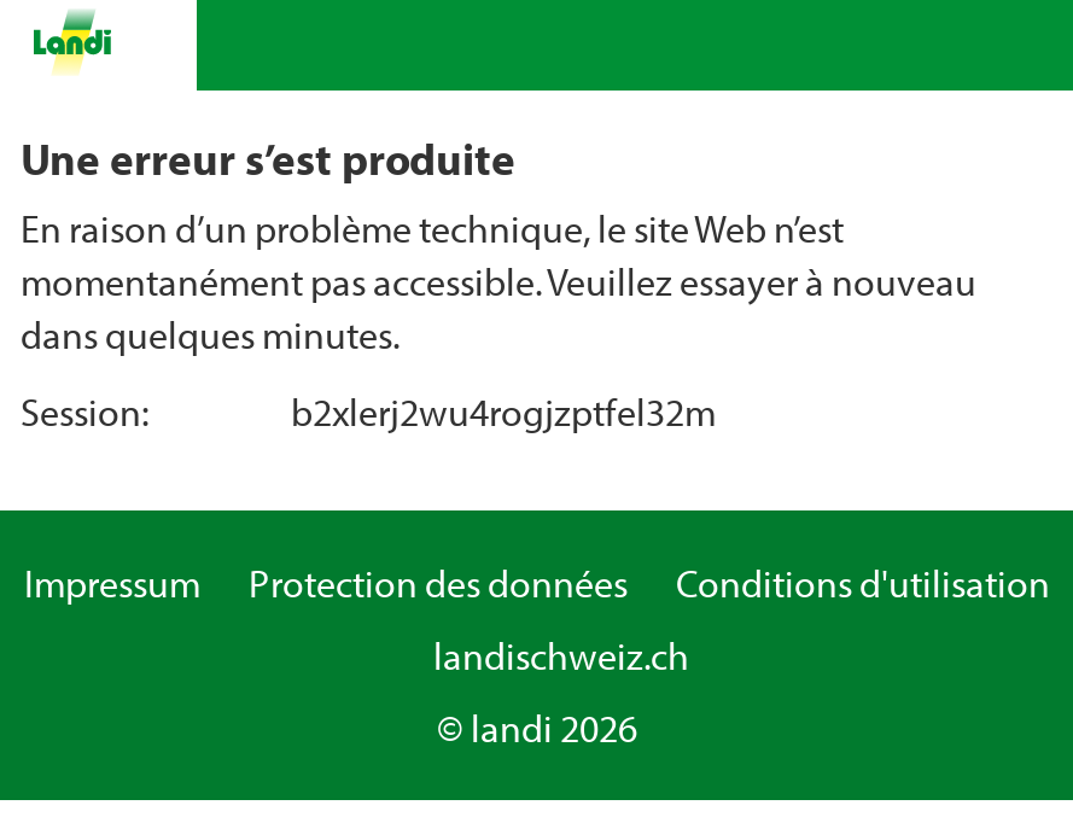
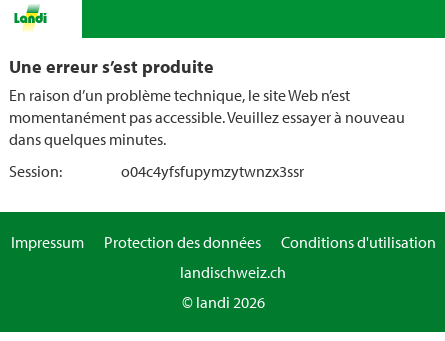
- b2xlerj2wu4rogjzptfel32m
+ o04c4yfsfupymzytwnzx3ssr
